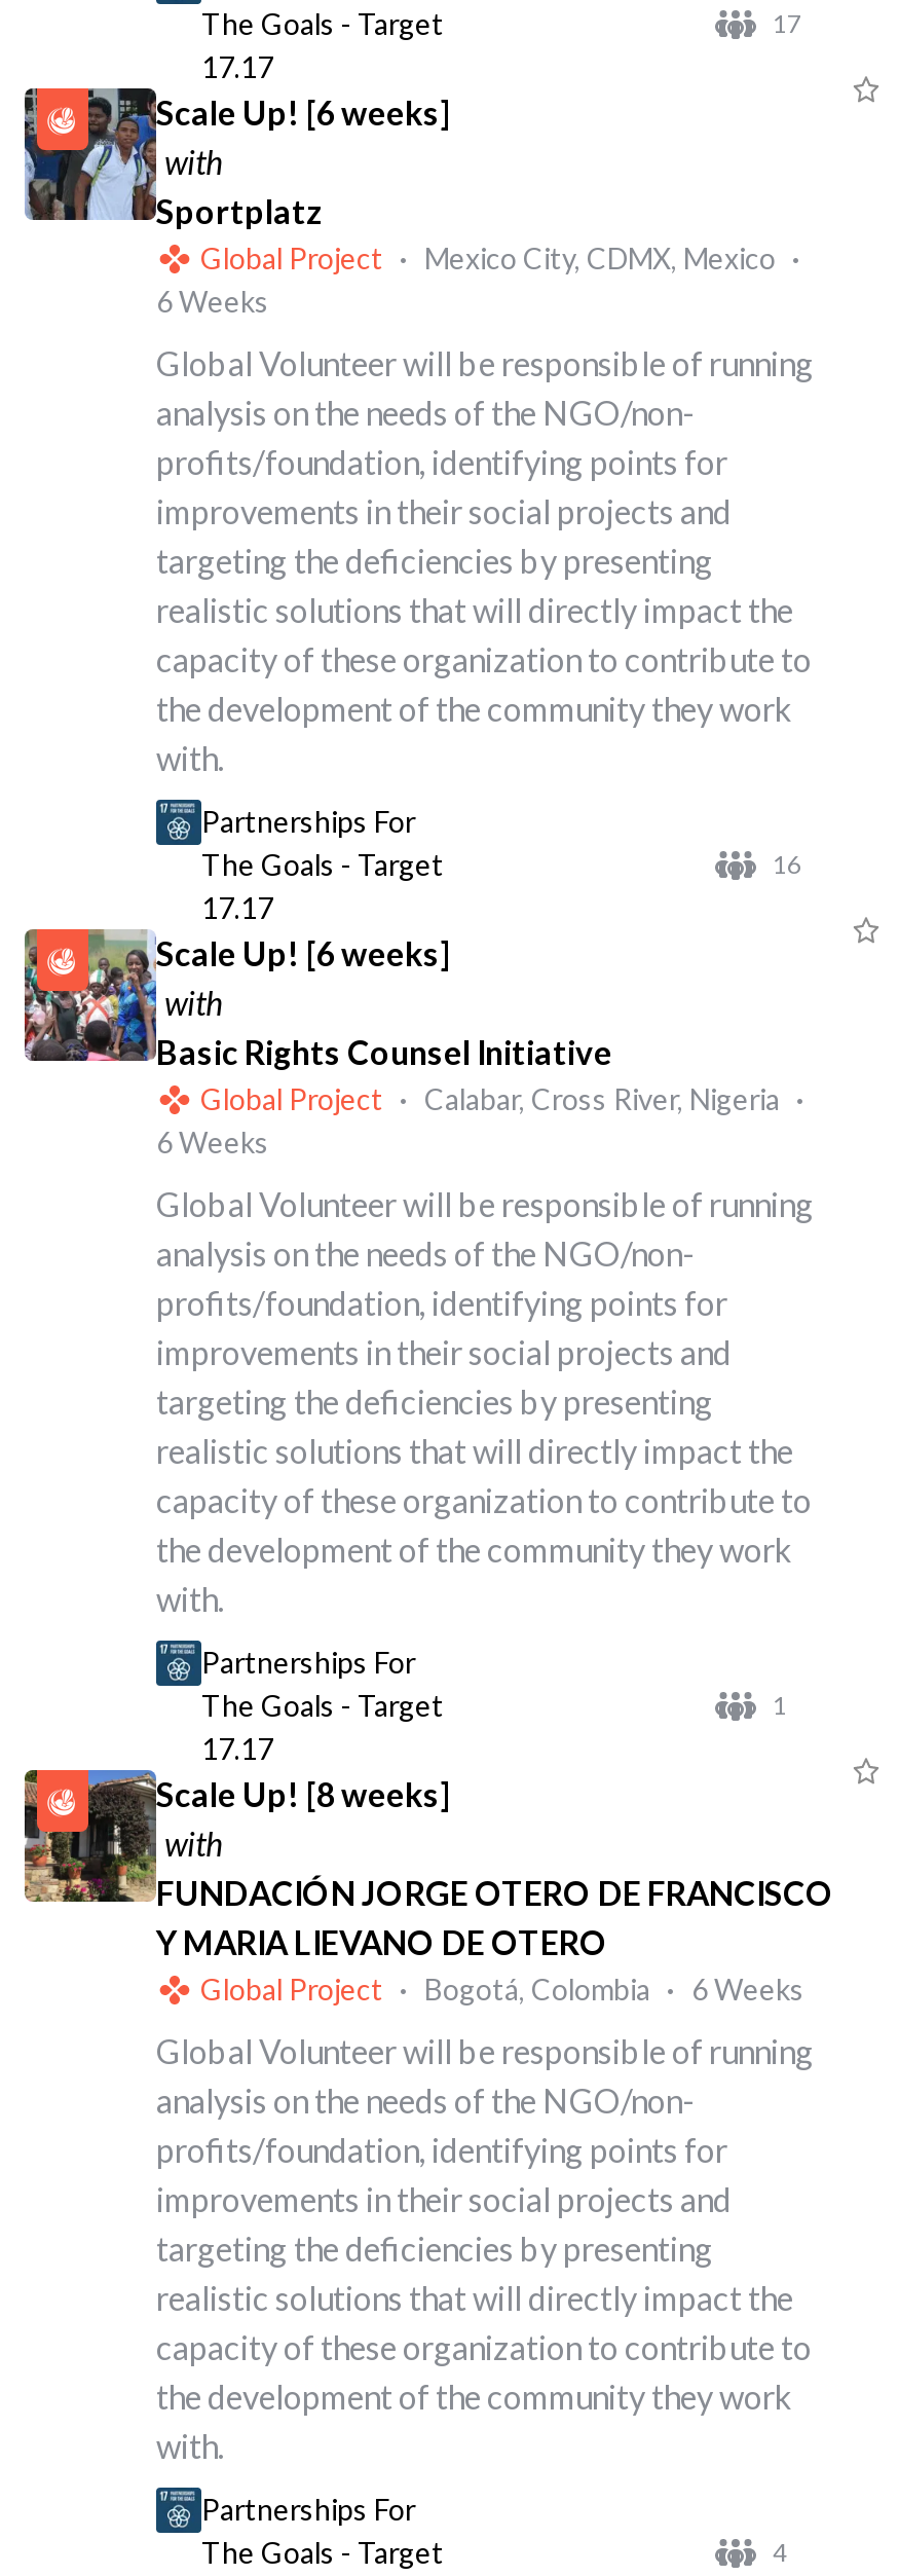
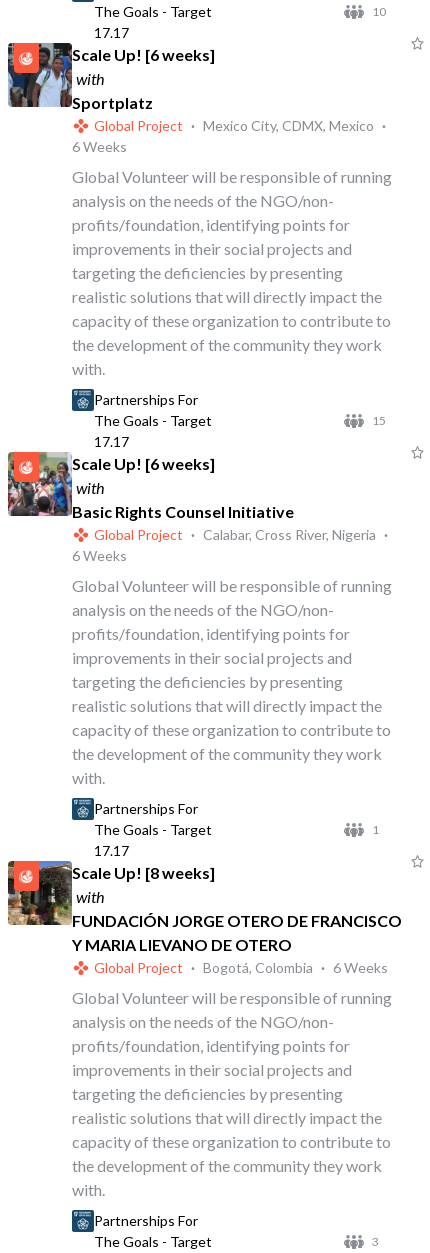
- 17
+ 10

- 16
+ 15

- 4
+ 3
